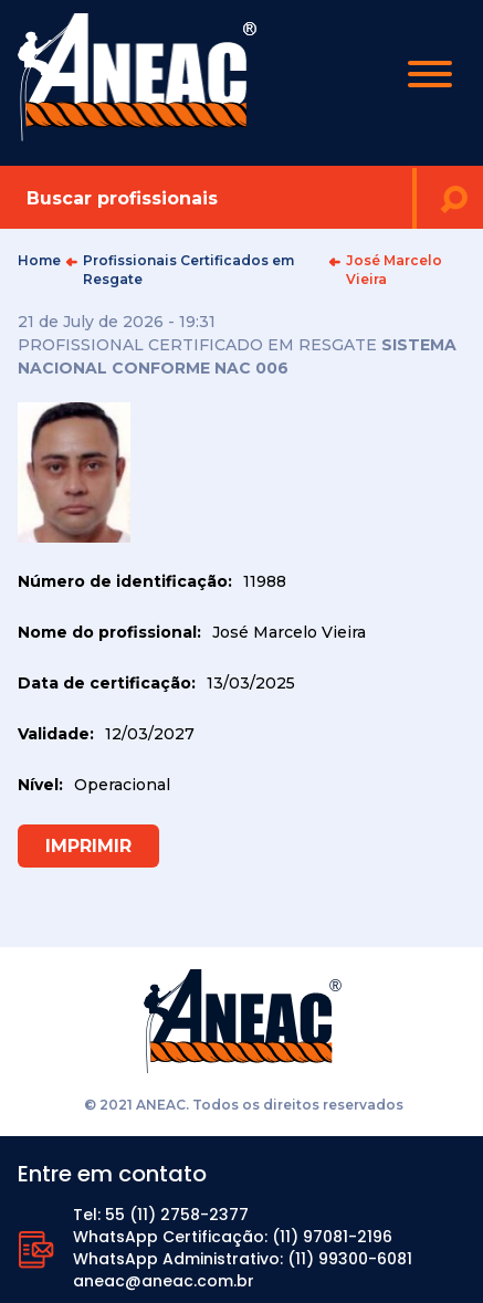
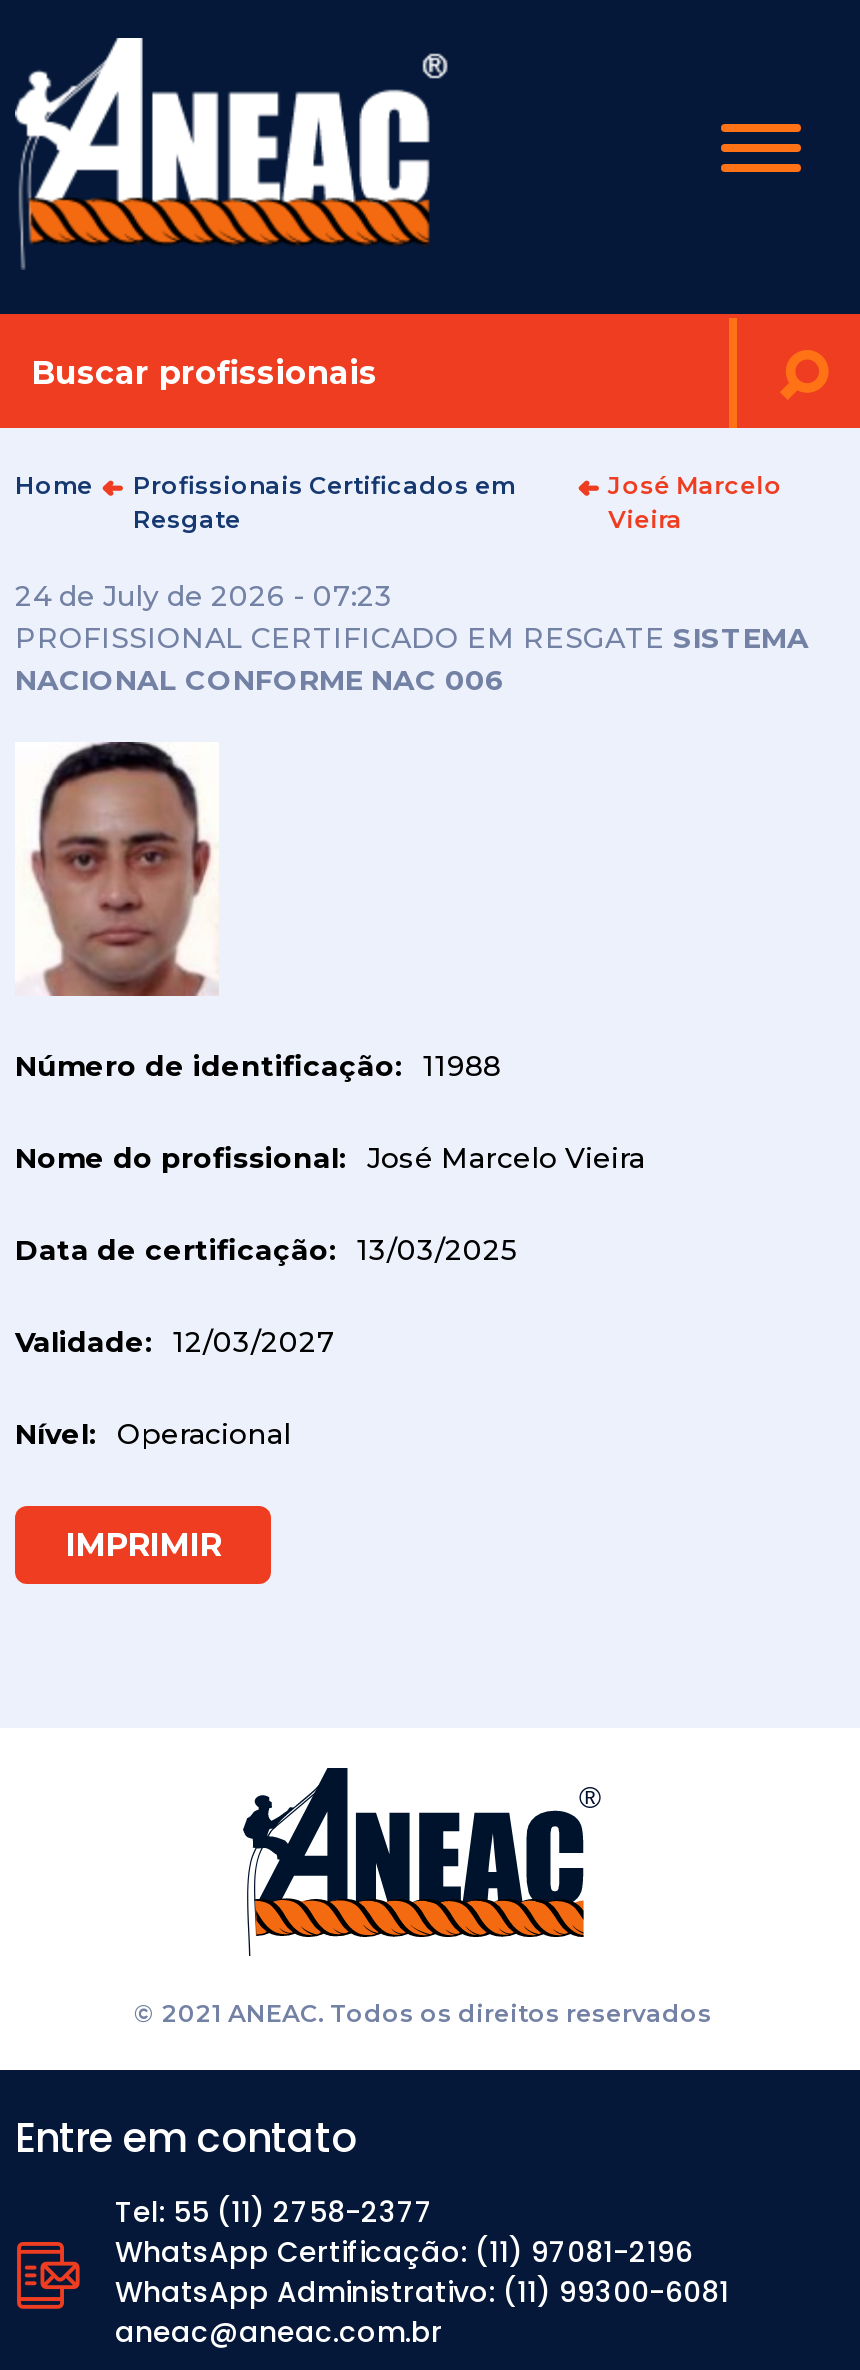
- 21 de July de 2026 - 19:31
+ 24 de July de 2026 - 07:23
